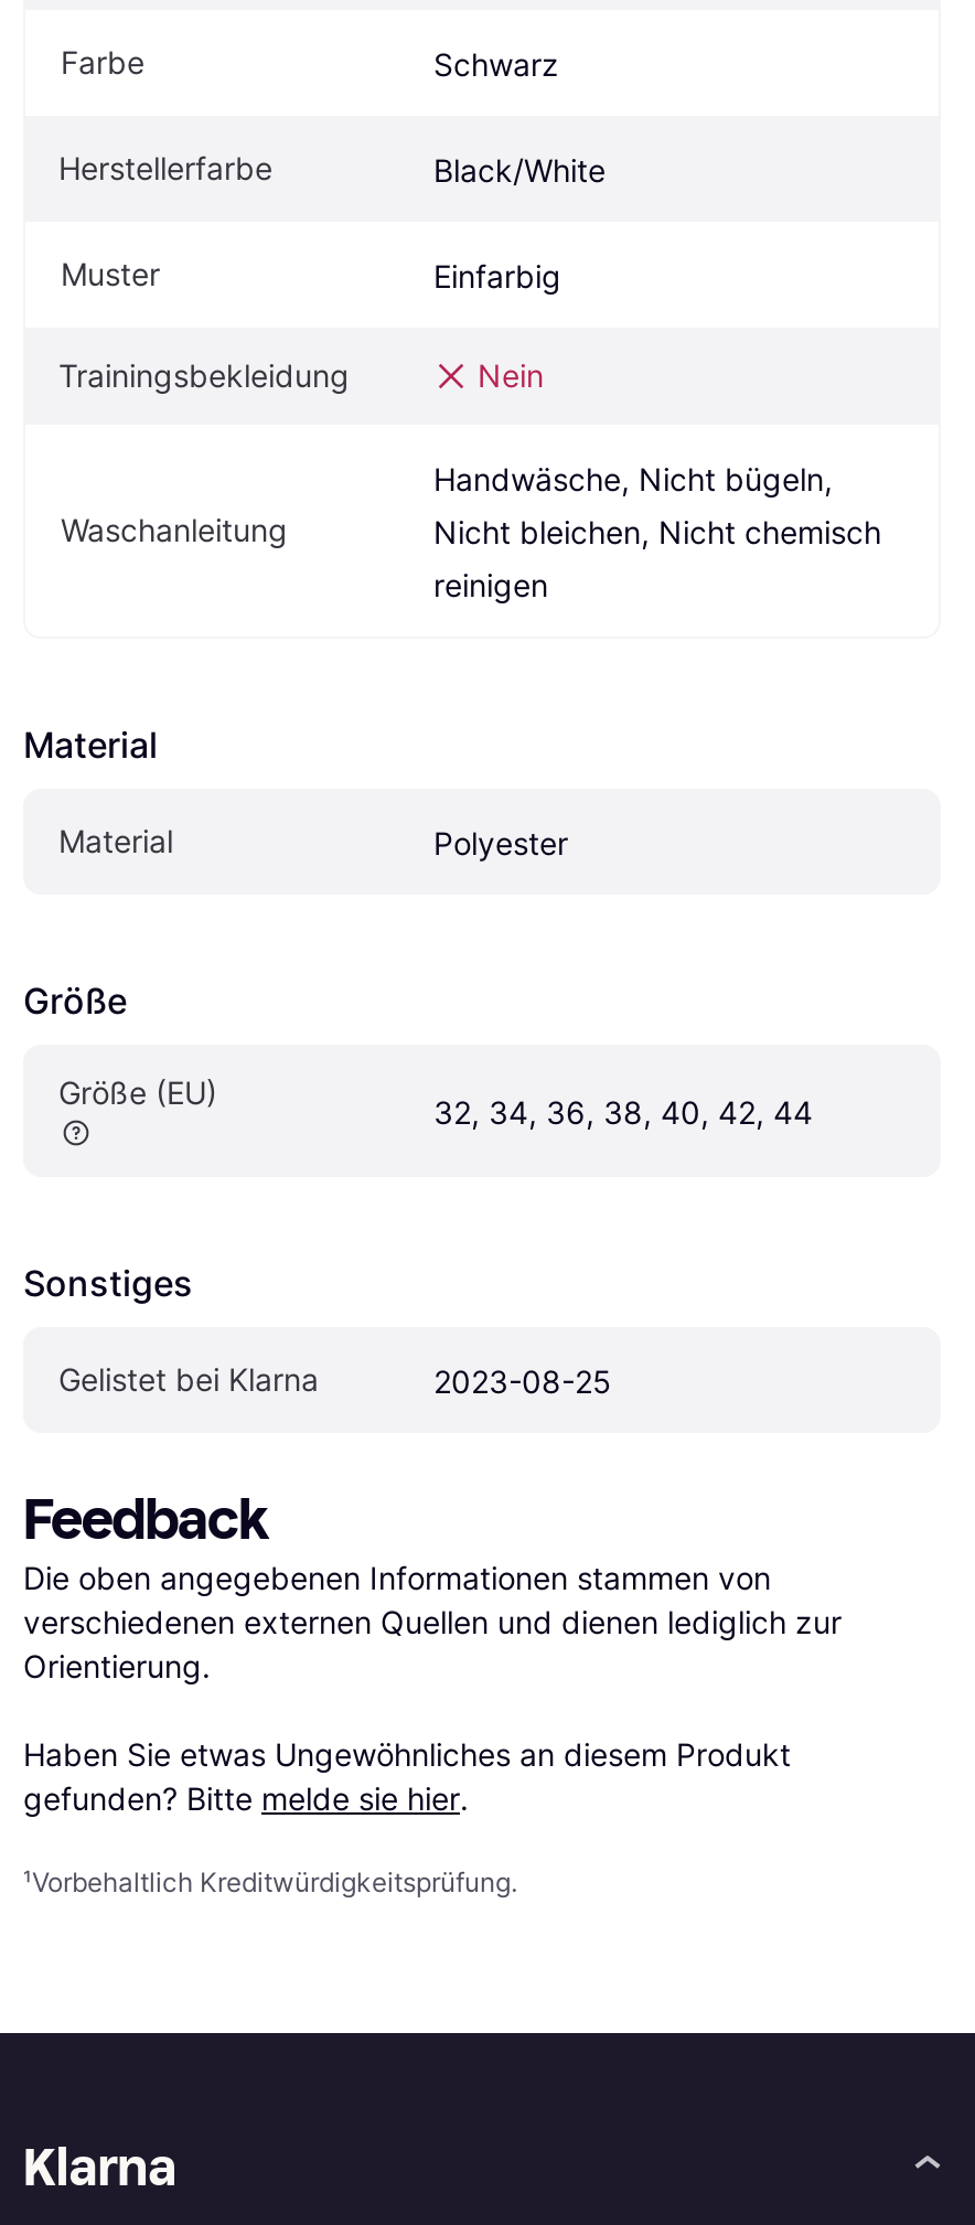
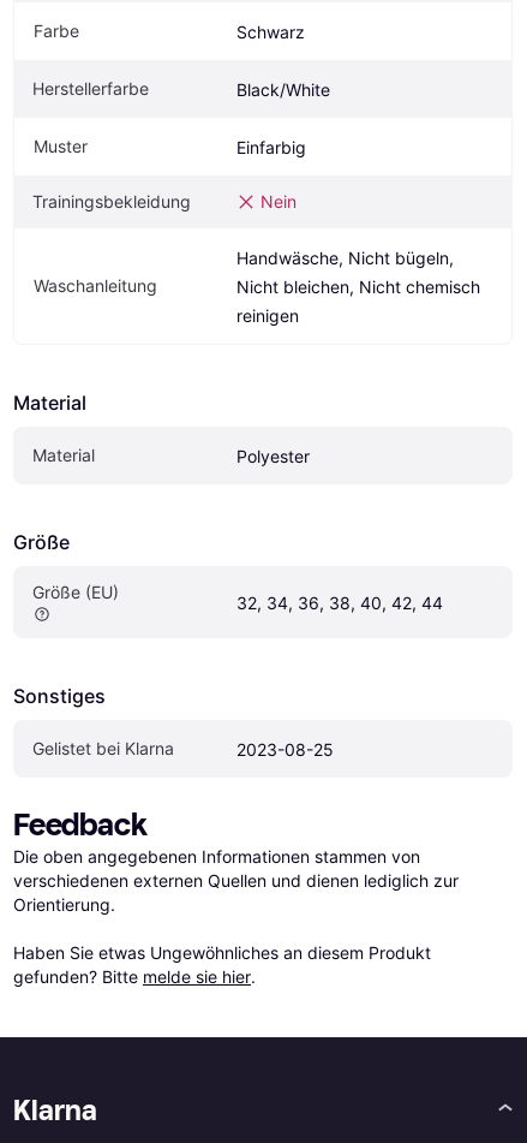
- ¹Vorbehaltlich Kreditwürdigkeitsprüfung.
